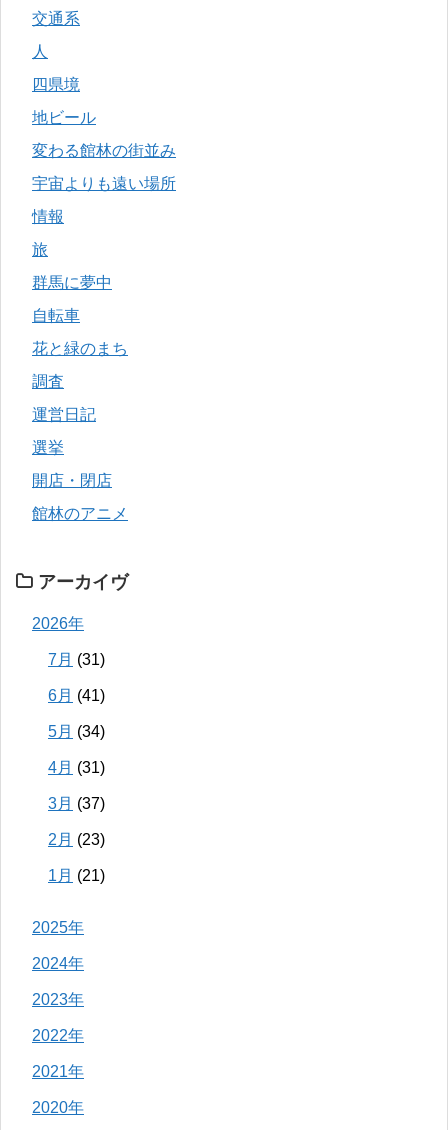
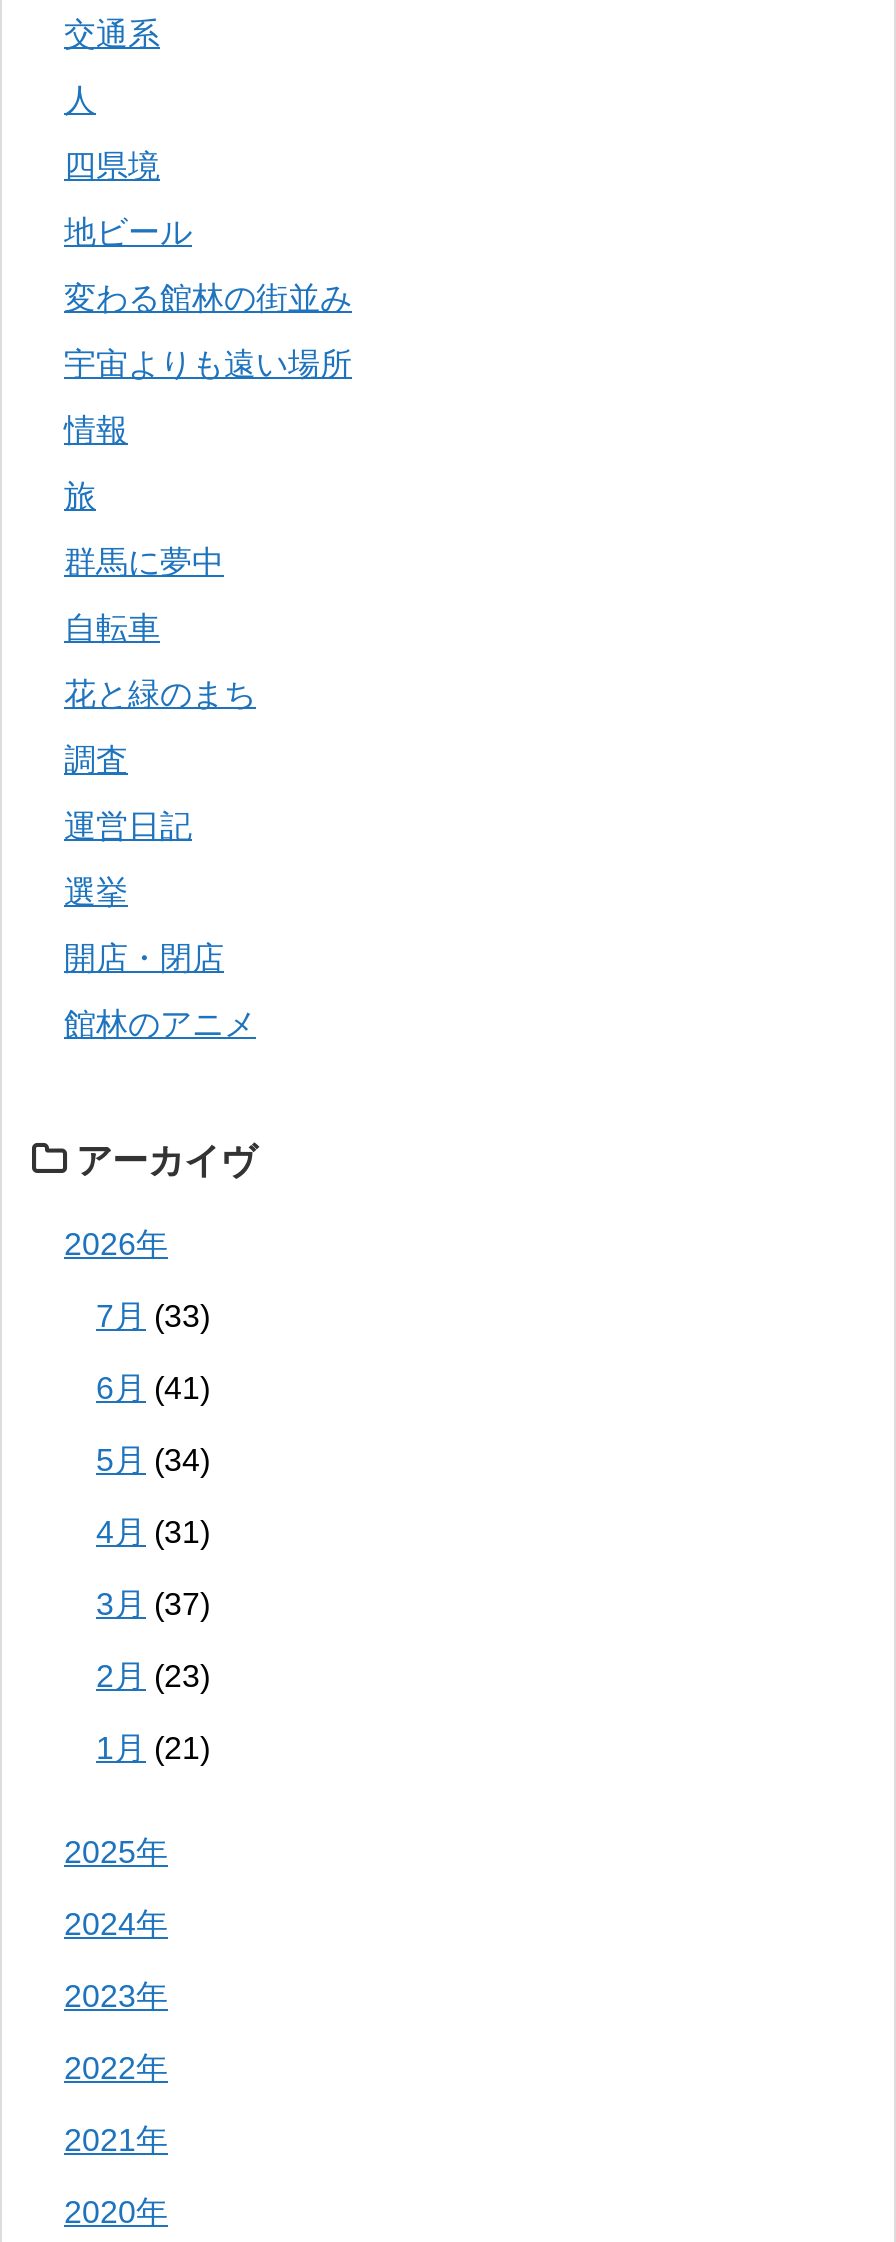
- 7月(31)
+ 7月(33)
